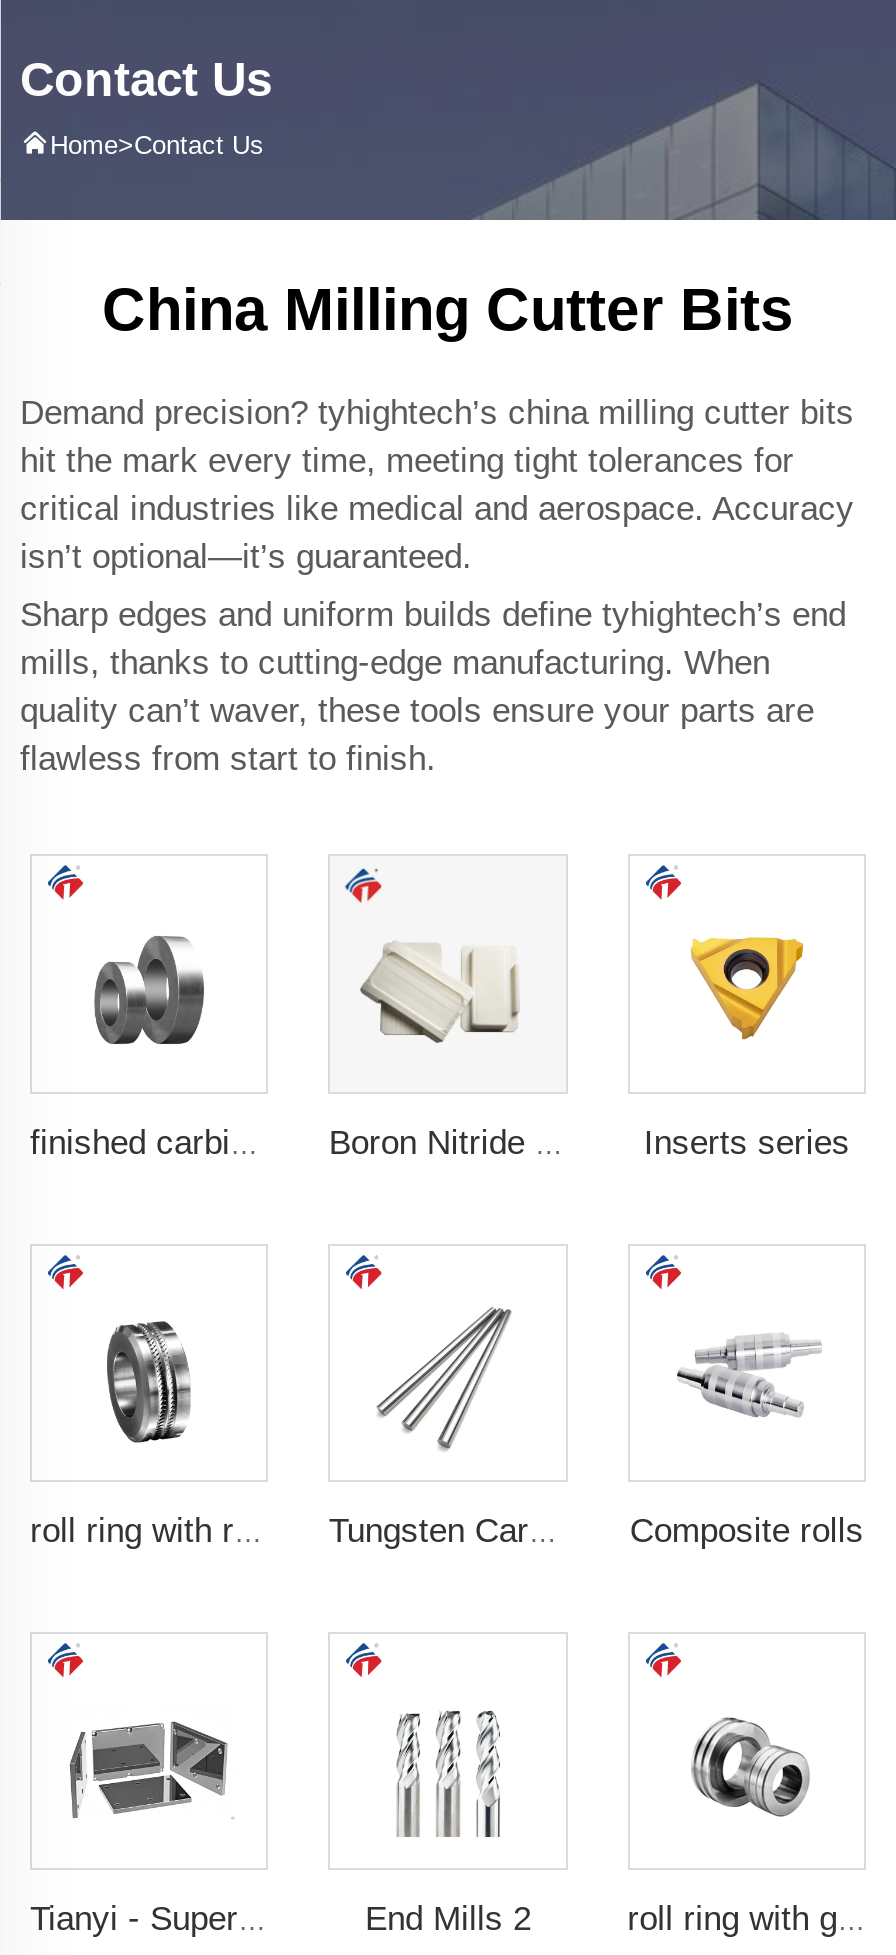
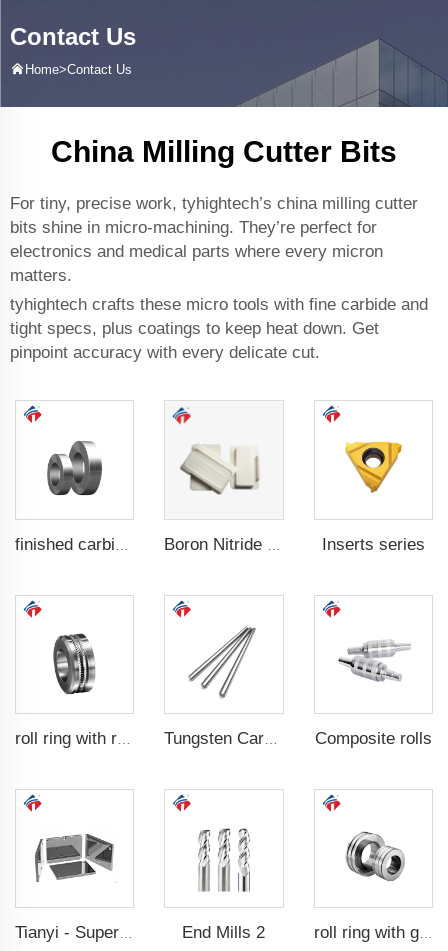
- Demand precision? tyhightech’s china milling cutter bits
- hit the mark every time, meeting tight tolerances for
- critical industries like medical and aerospace. Accuracy
- isn’t optional—it’s guaranteed.
+ For tiny, precise work, tyhightech’s china milling cutter
+ bits shine in micro-machining. They’re perfect for
+ electronics and medical parts where every micron
+ matters.

- Sharp edges and uniform builds define tyhightech’s end
- mills, thanks to cutting-edge manufacturing. When
- quality can’t waver, these tools ensure your parts are
- flawless from start to finish.
+ tyhightech crafts these micro tools with fine carbide and
+ tight specs, plus coatings to keep heat down. Get
+ pinpoint accuracy with every delicate cut.
